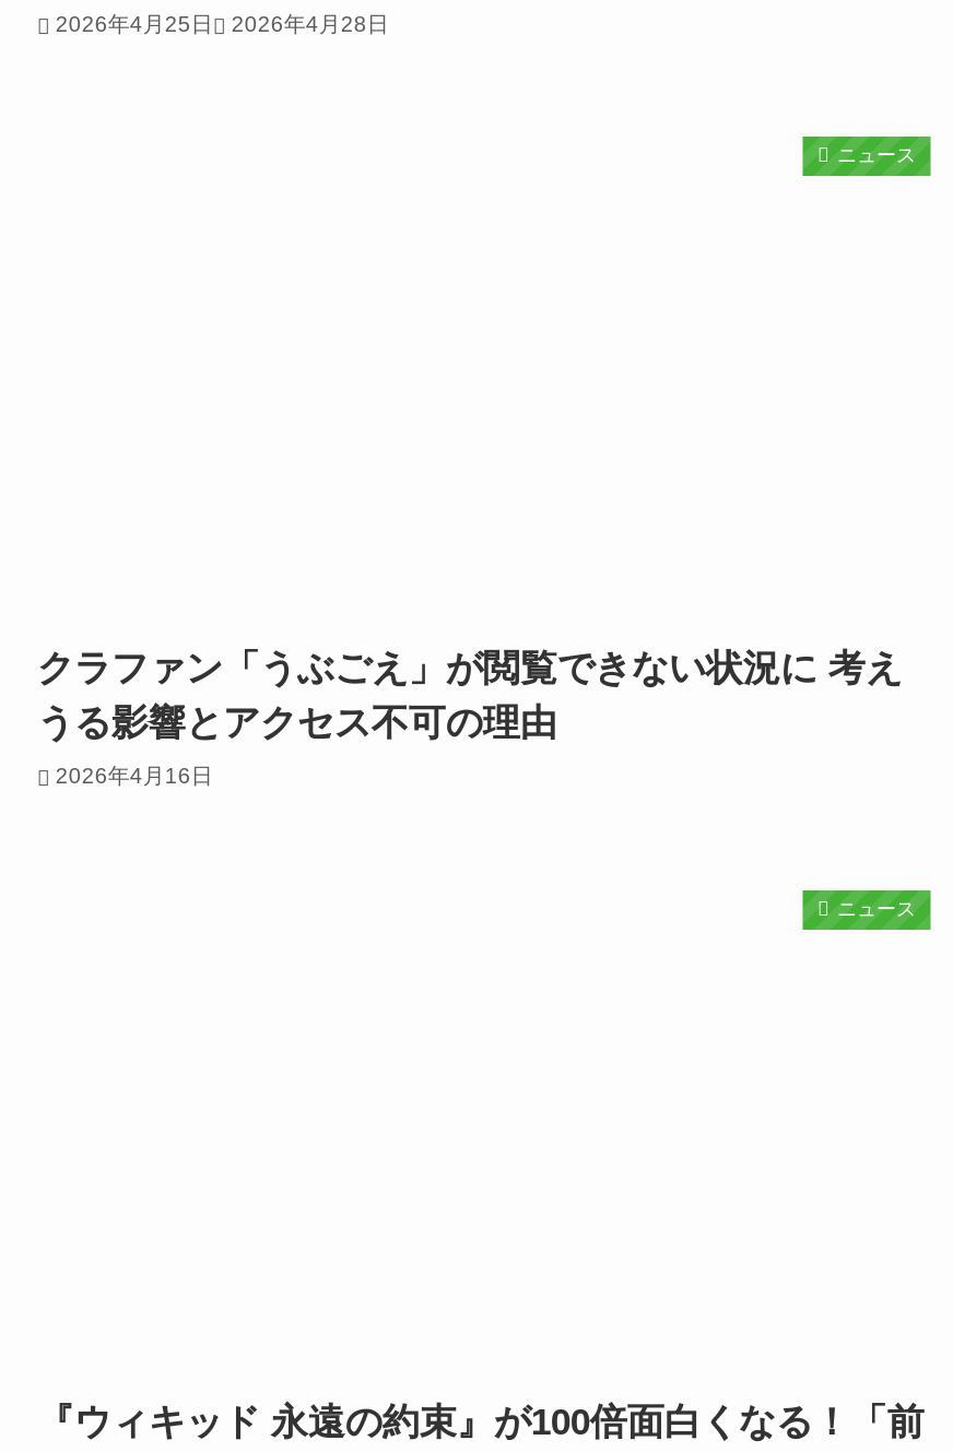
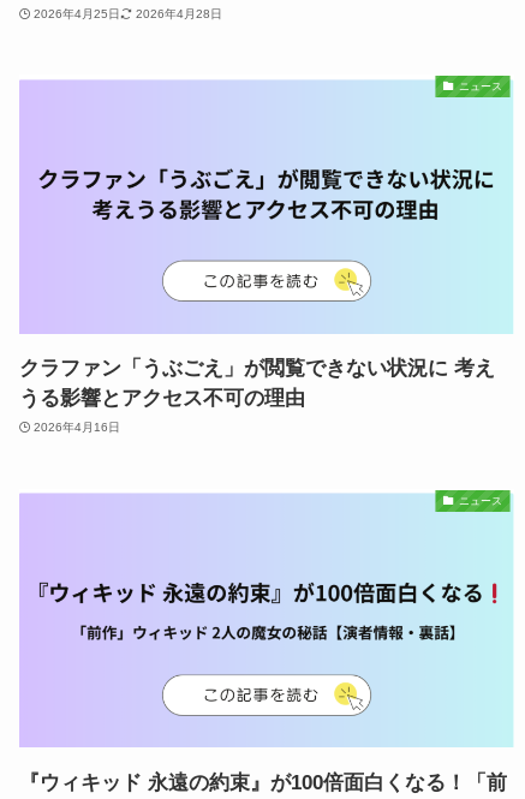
+ [image]

+ [image]
